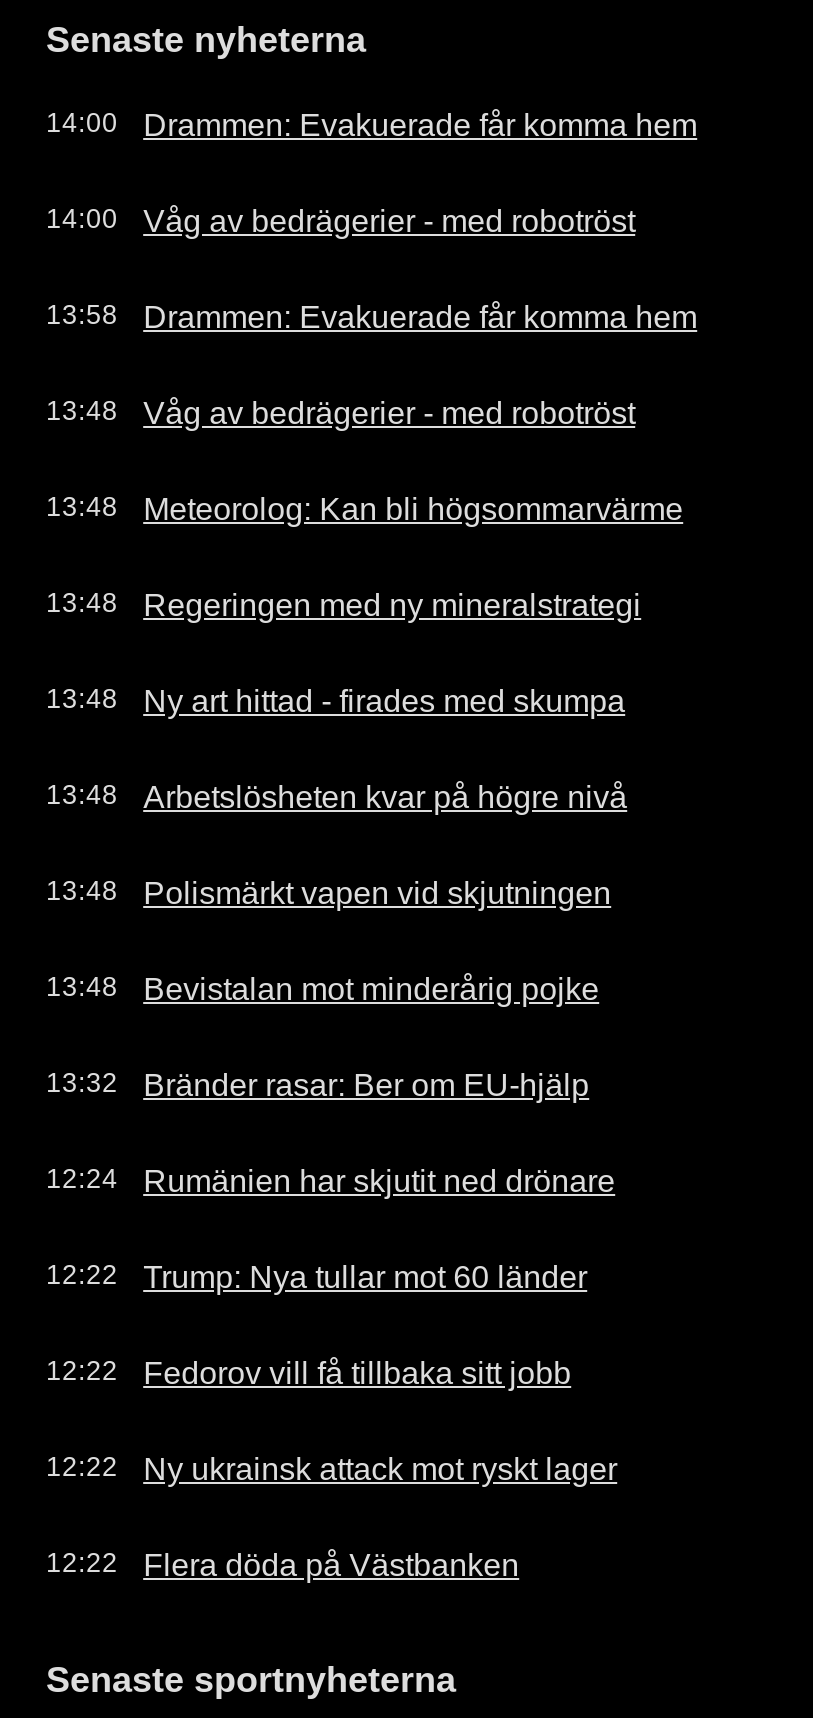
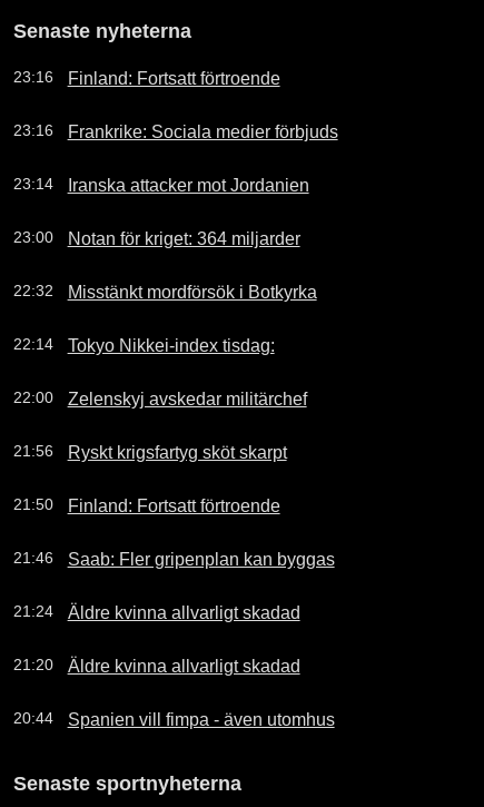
- 14:00
- Drammen: Evakuerade får komma hem
- 14:00
- Våg av bedrägerier - med robotröst
- 13:58
- Drammen: Evakuerade får komma hem
- 13:48
- Våg av bedrägerier - med robotröst
- 13:48
- Meteorolog: Kan bli högsommarvärme
- 13:48
- Regeringen med ny mineralstrategi
- 13:48
- Ny art hittad - firades med skumpa
- 13:48
- Arbetslösheten kvar på högre nivå
- 13:48
- Polismärkt vapen vid skjutningen
- 13:48
- Bevistalan mot minderårig pojke
- 13:32
- Bränder rasar: Ber om EU-hjälp
- 12:24
- Rumänien har skjutit ned drönare
- 12:22
- Trump: Nya tullar mot 60 länder
- 12:22
- Fedorov vill få tillbaka sitt jobb
- 12:22
- Ny ukrainsk attack mot ryskt lager
- 12:22
- Flera döda på Västbanken
+ 23:16
+ Finland: Fortsatt förtroende
+ 23:16
+ Frankrike: Sociala medier förbjuds
+ 23:14
+ Iranska attacker mot Jordanien
+ 23:00
+ Notan för kriget: 364 miljarder
+ 22:32
+ Misstänkt mordförsök i Botkyrka
+ 22:14
+ Tokyo Nikkei-index tisdag:
+ 22:00
+ Zelenskyj avskedar militärchef
+ 21:56
+ Ryskt krigsfartyg sköt skarpt
+ 21:50
+ Finland: Fortsatt förtroende
+ 21:46
+ Saab: Fler gripenplan kan byggas
+ 21:24
+ Äldre kvinna allvarligt skadad
+ 21:20
+ Äldre kvinna allvarligt skadad
+ 20:44
+ Spanien vill fimpa - även utomhus
